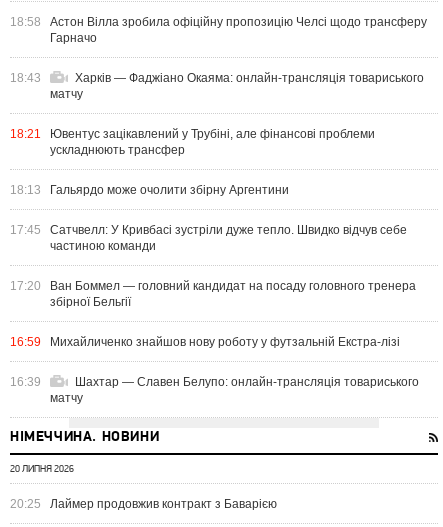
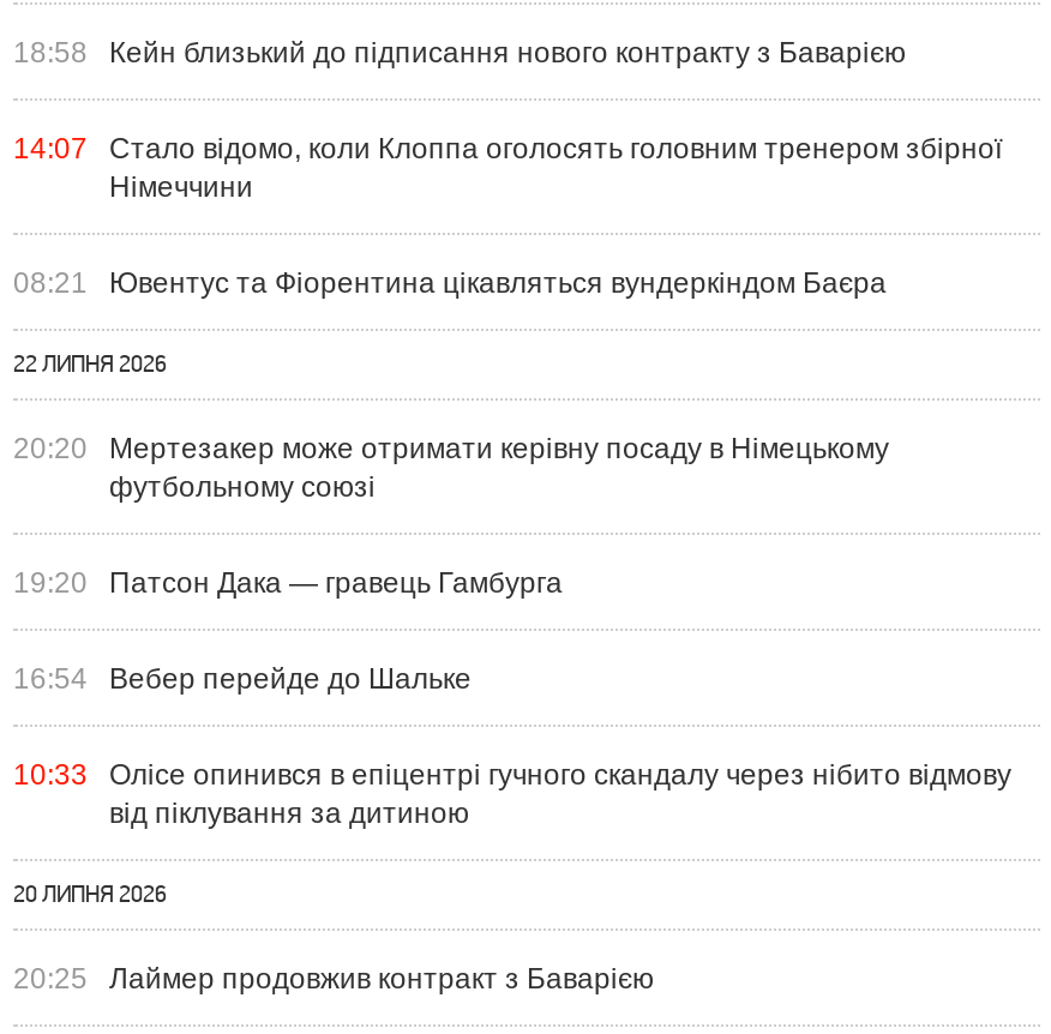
- Астон Вілла зробила офіційну пропозицію Челсі щодо трансферу
- Гарначо
- 18:43
- Харків — Фаджіано Окаяма: онлайн-трансляція товариського
- матчу
- 18:21
- Ювентус зацікавлений у Трубіні, але фінансові проблеми
- ускладнюють трансфер
- 18:13
- Гальярдо може очолити збірну Аргентини
- 17:45
- Сатчвелл: У Кривбасі зустріли дуже тепло. Швидко відчув себе
- частиною команди
- 17:20
- Ван Боммел — головний кандидат на посаду головного тренера
- збірної Бельгії
- 16:59
- Михайличенко знайшов нову роботу у футзальній Екстра-лізі
- 16:39
- Шахтар — Славен Белупо: онлайн-трансляція товариського
- матчу
- НІМЕЧЧИНА. НОВИНИ
+ Кейн близький до підписання нового контракту з Баварією
+ 14:07
+ Стало відомо, коли Клоппа оголосять головним тренером збірної
+ Німеччини
+ 08:21
+ Ювентус та Фіорентина цікавляться вундеркіндом Баєра
+ 22 ЛИПНЯ 2026
+ 20:20
+ Мертезакер може отримати керівну посаду в Німецькому
+ футбольному союзі
+ 19:20
+ Патсон Дака — гравець Гамбурга
+ 16:54
+ Вебер перейде до Шальке
+ 10:33
+ Олісе опинився в епіцентрі гучного скандалу через нібито відмову
+ від піклування за дитиною
